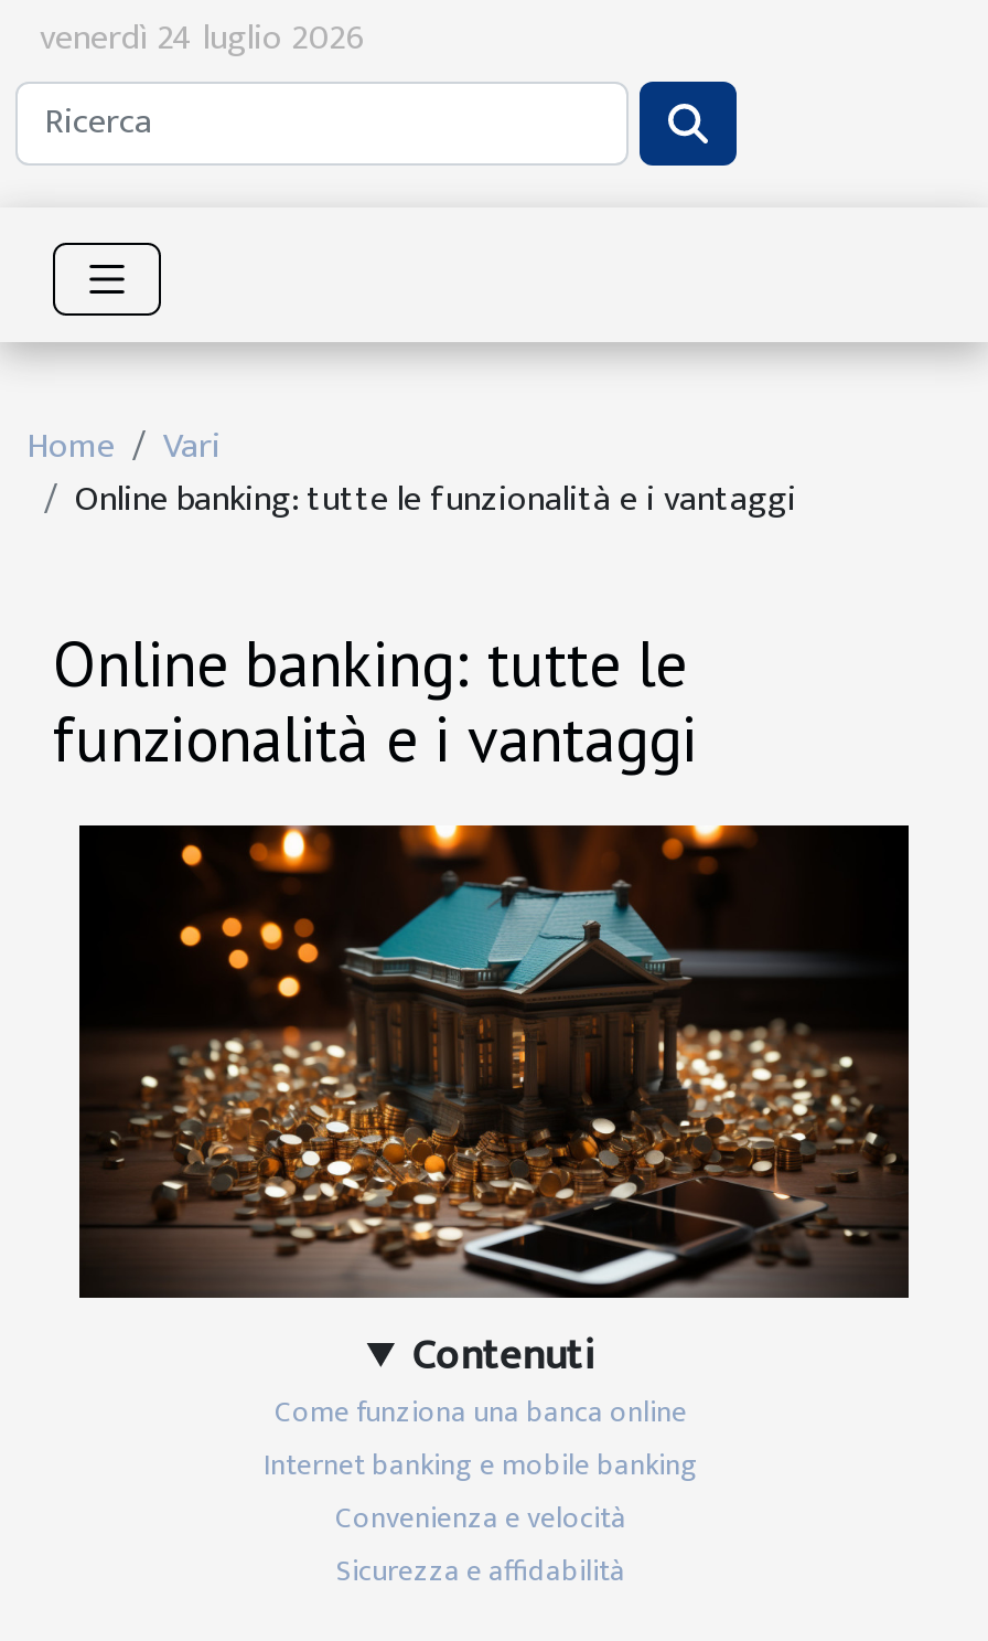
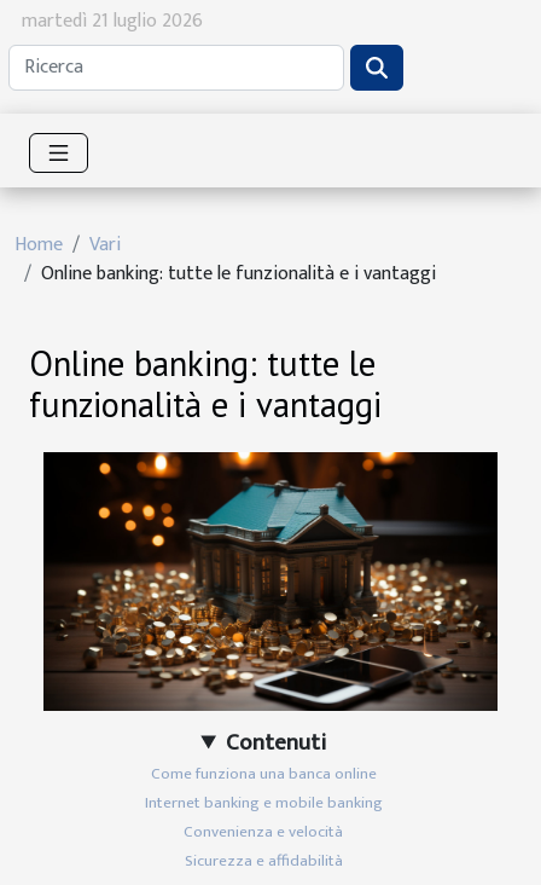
- venerdì 24 luglio 2026
+ martedì 21 luglio 2026
